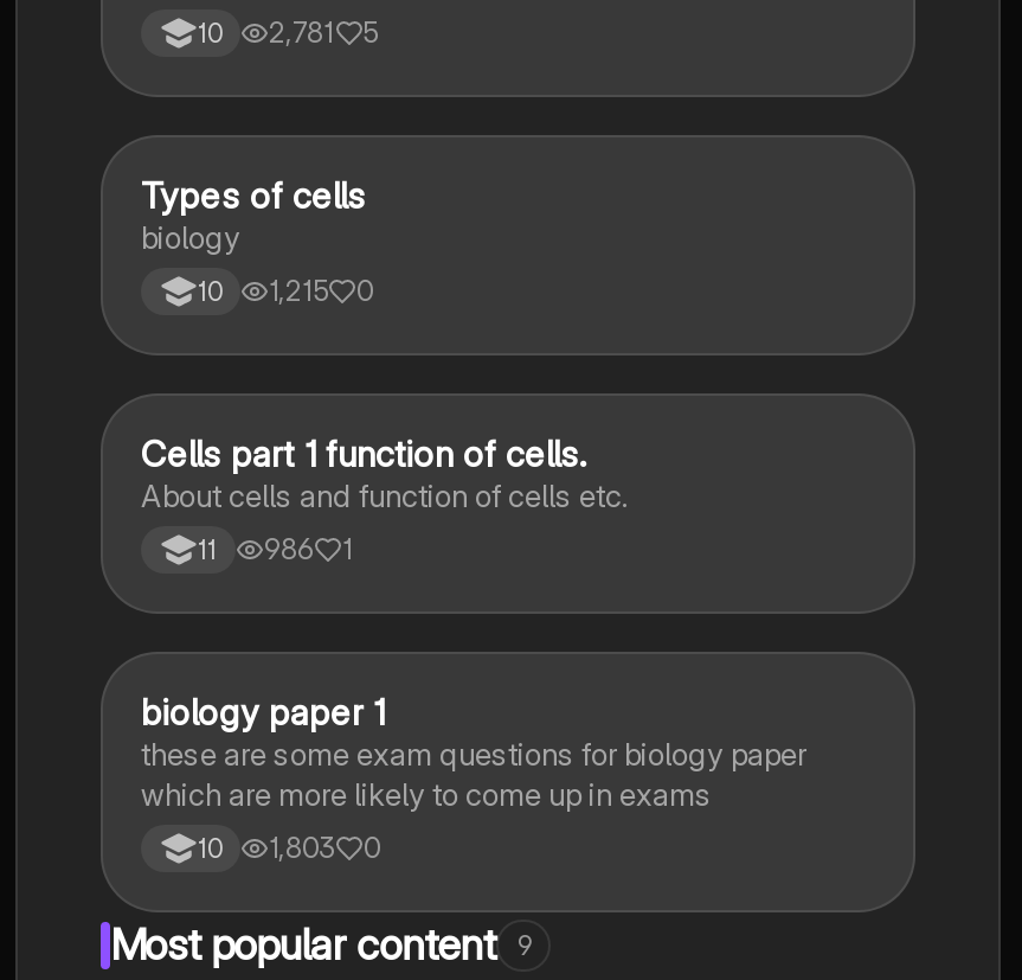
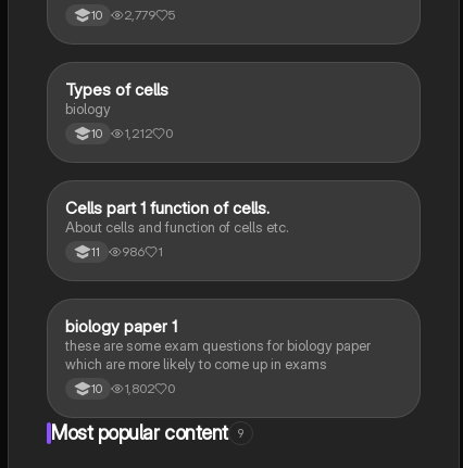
- 10 2,781 5
+ 10 2,779 5

- 10 1,215 0
+ 10 1,212 0

- 10 1,803 0
+ 10 1,802 0
